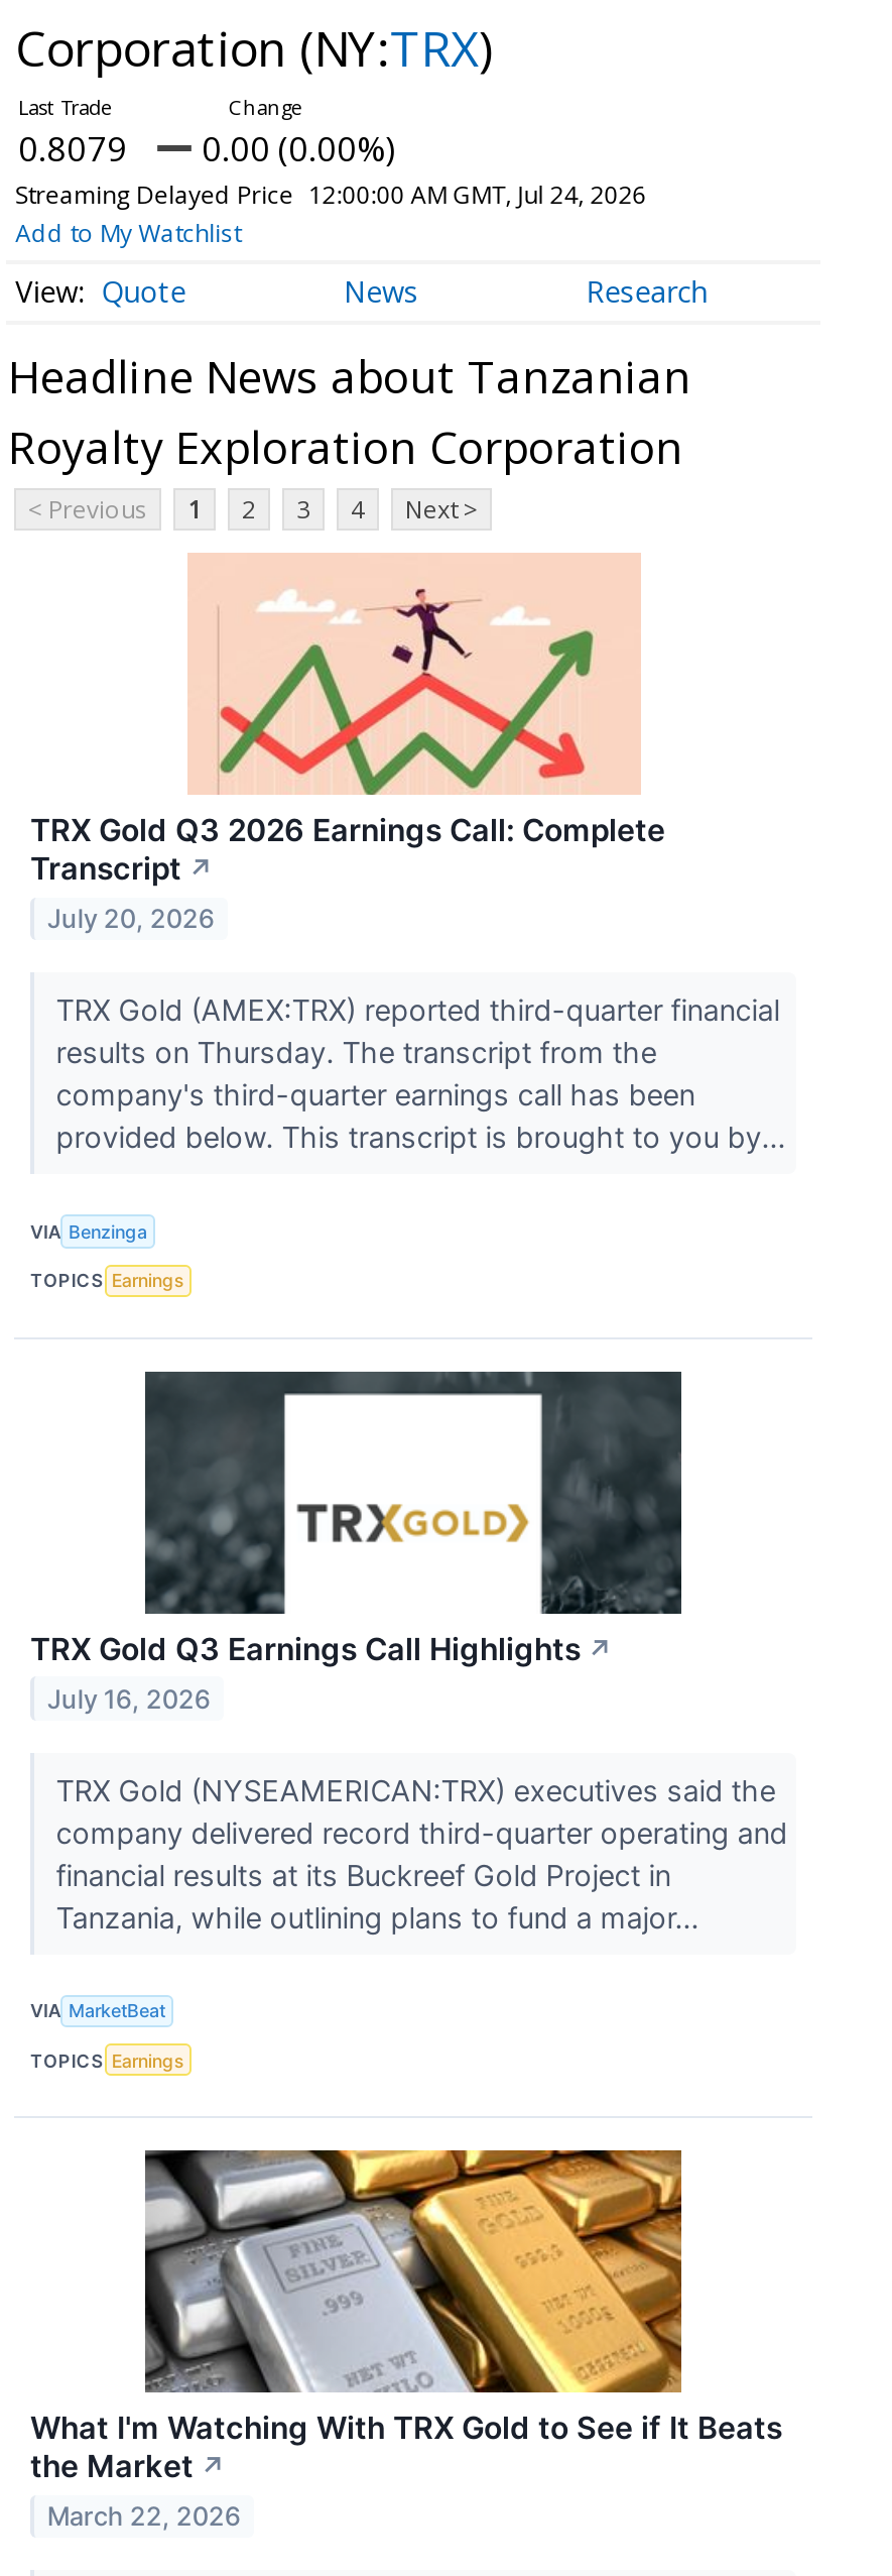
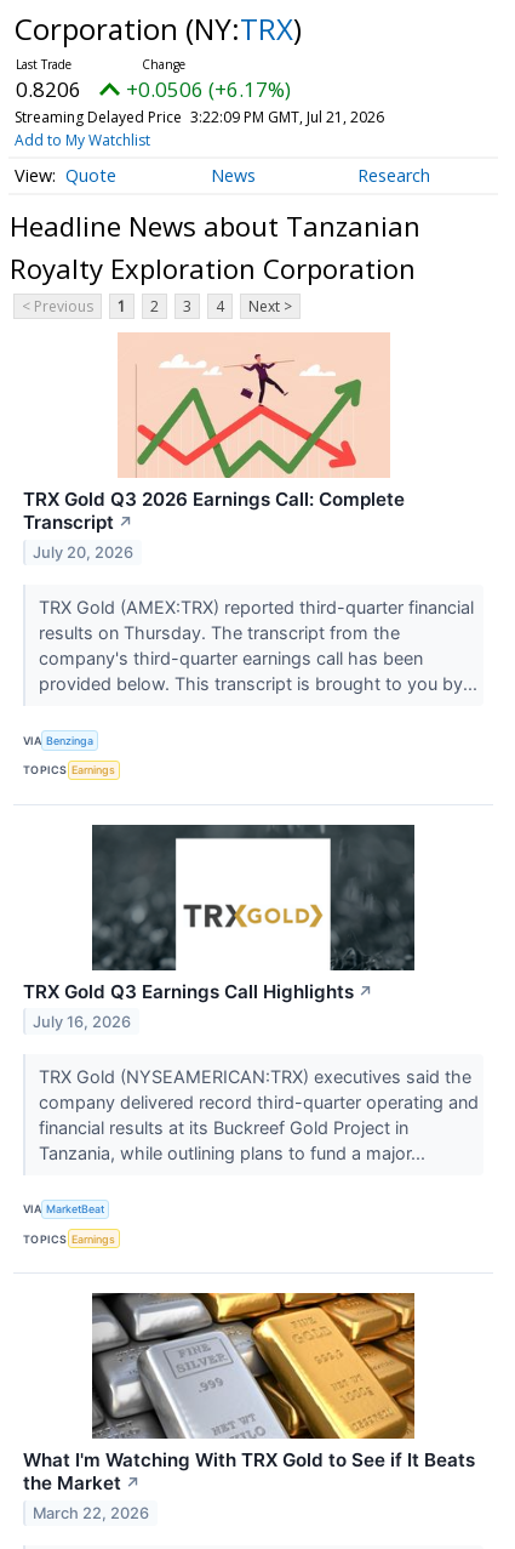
- 0.8079
+ 0.8206

- 0.00 (0.00%)
+ +0.0506 (+6.17%)

- Streaming Delayed Price 12:00:00 AM GMT, Jul 24, 2026
+ Streaming Delayed Price 3:22:09 PM GMT, Jul 21, 2026
